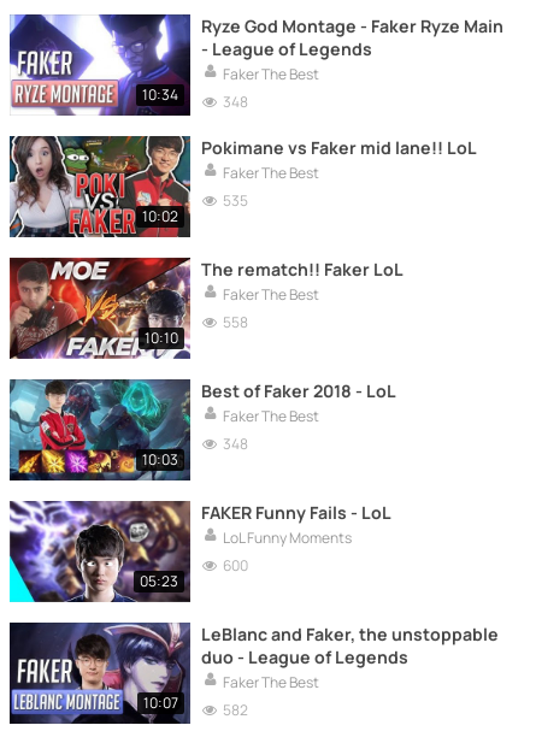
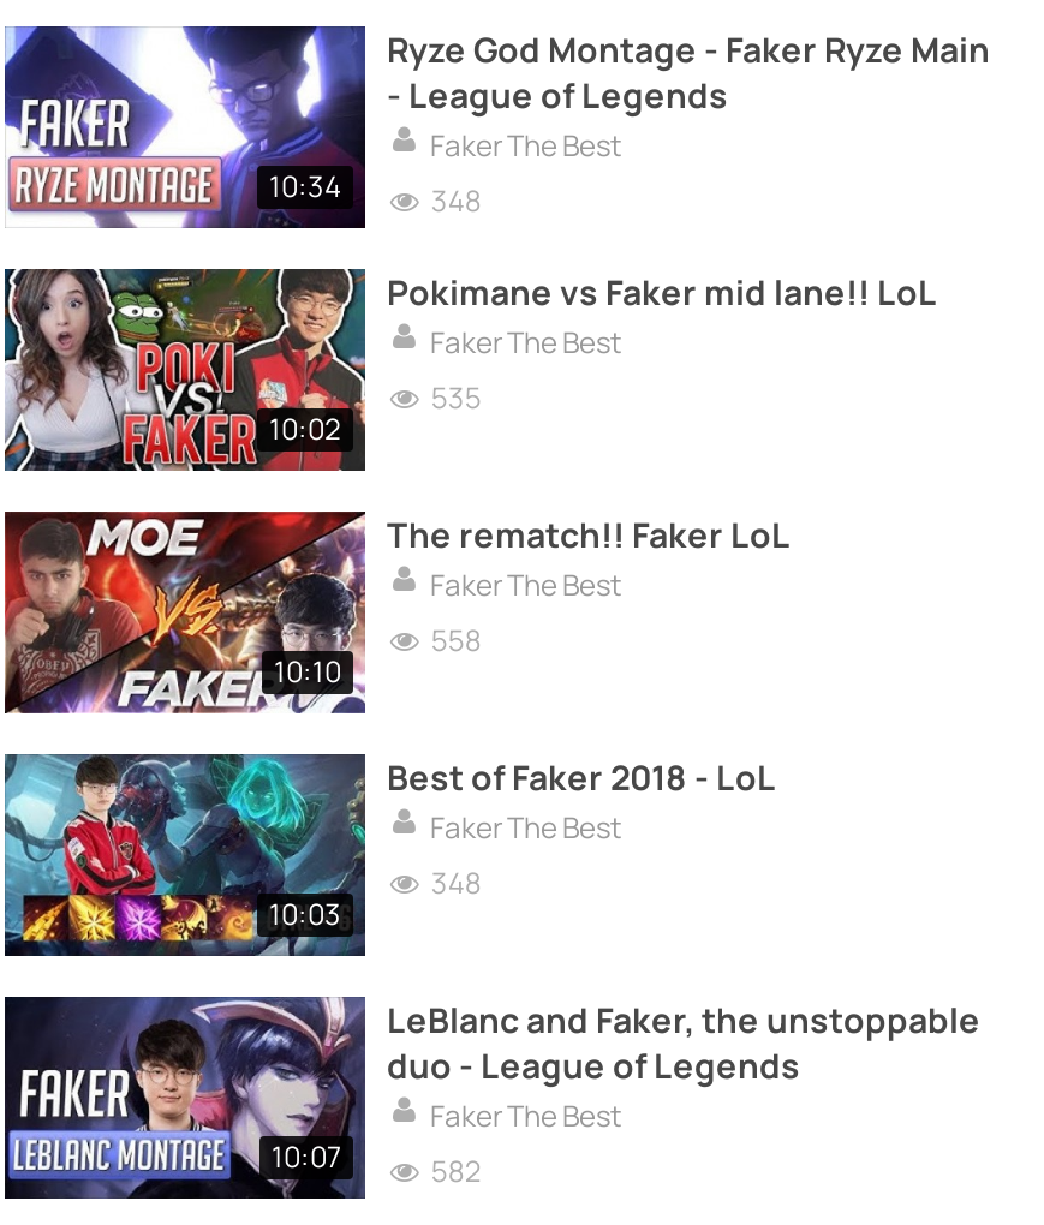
- [image]
- 05:23

- FAKER Funny Fails - LoL
- LoL Funny Moments
- 600
